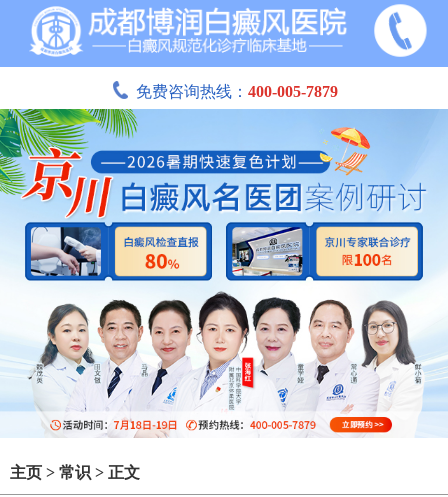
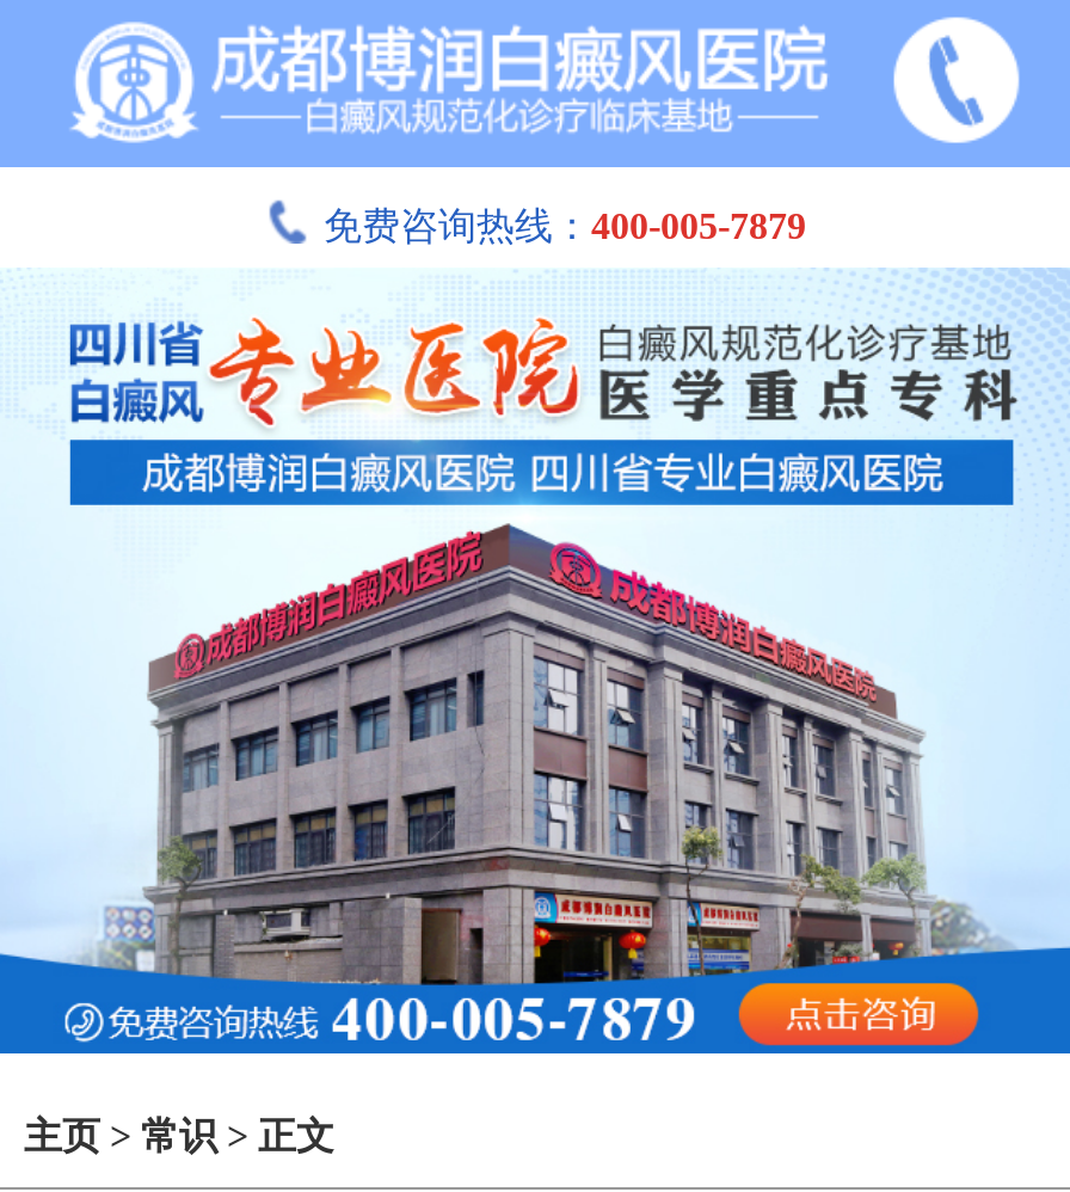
- [image]
+ [image]
